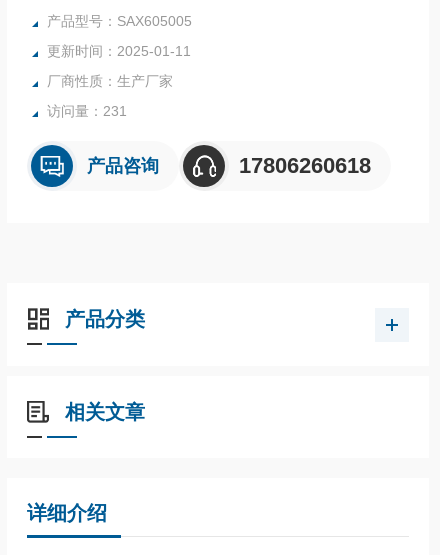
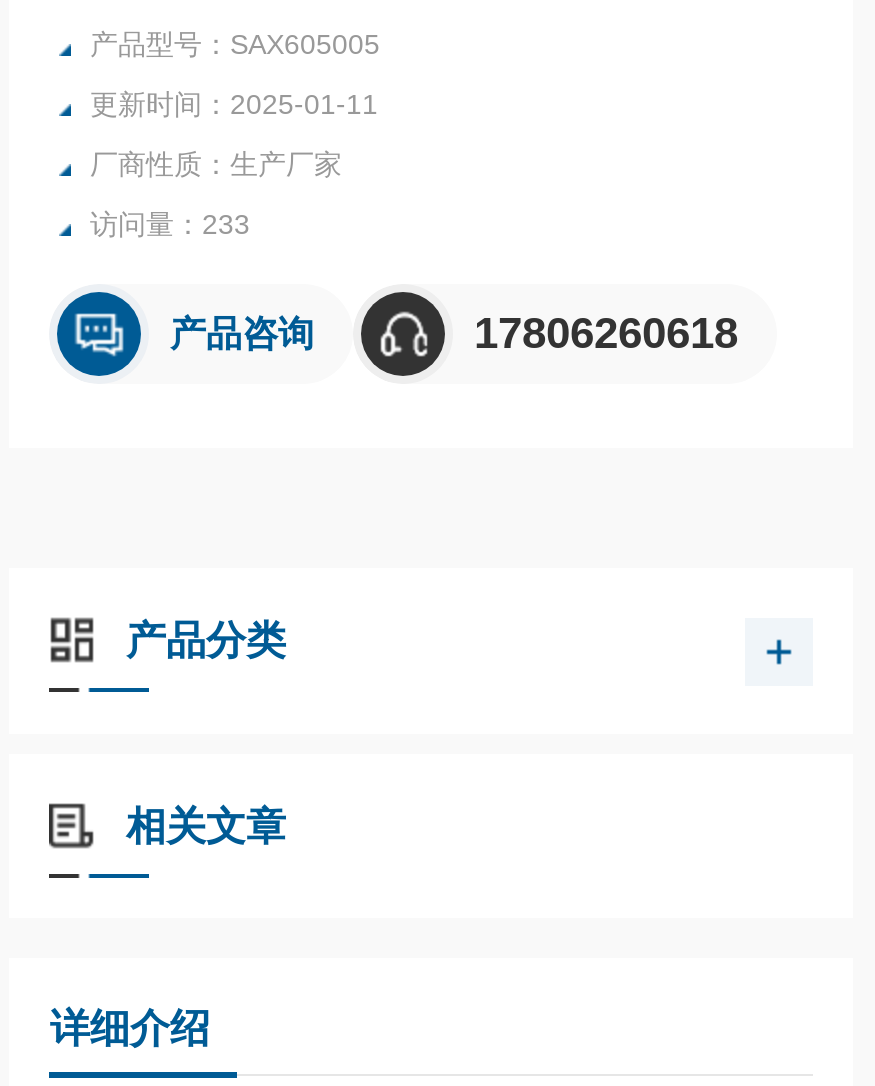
- 访问量：231
+ 访问量：233
